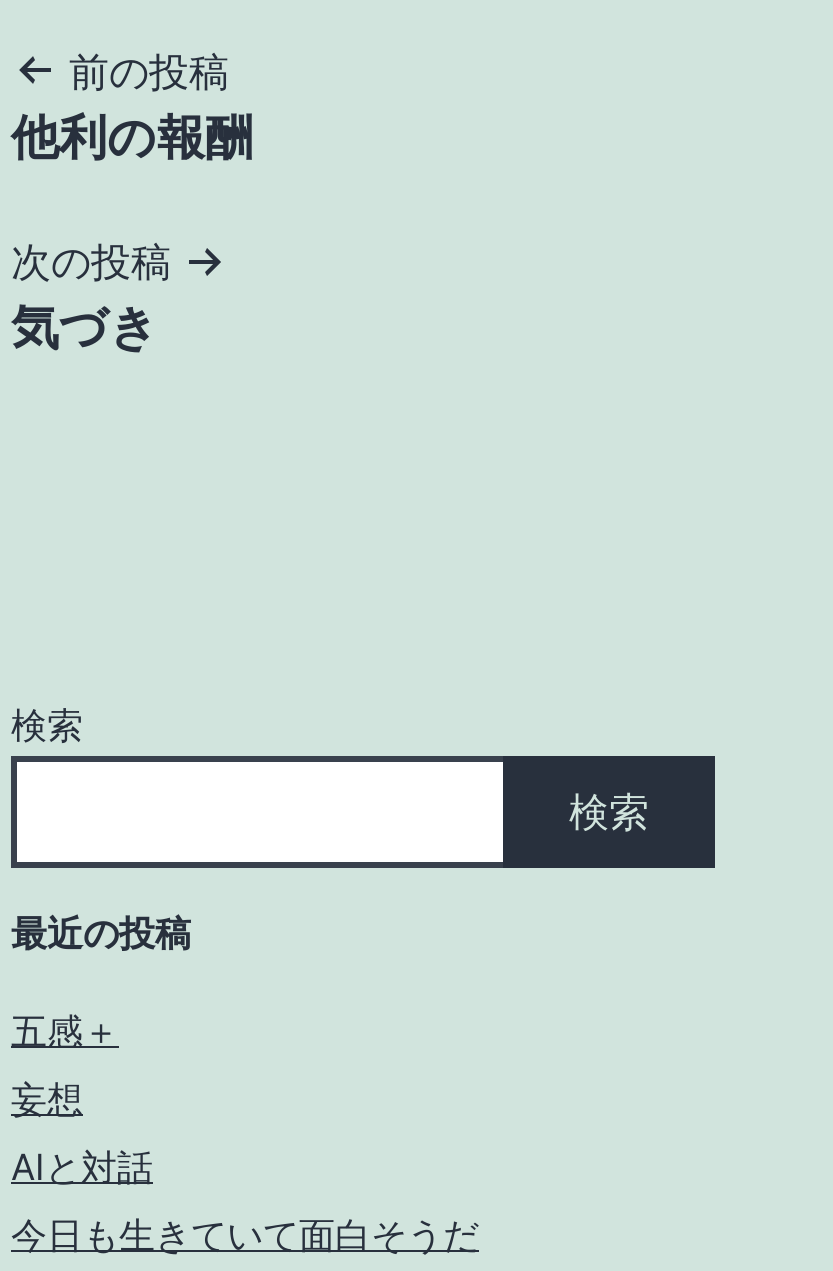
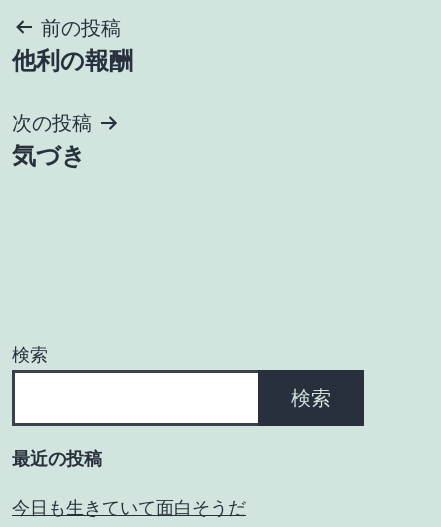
- 五感＋
- 妄想
- AIと対話
